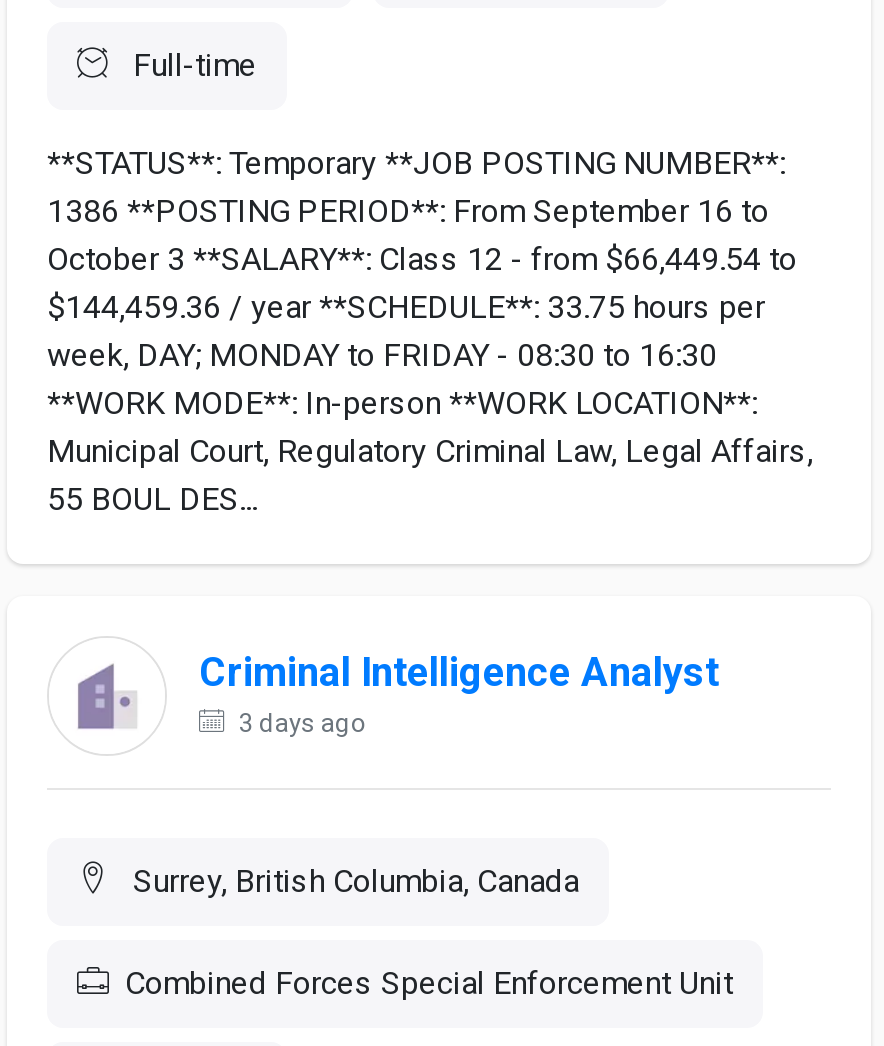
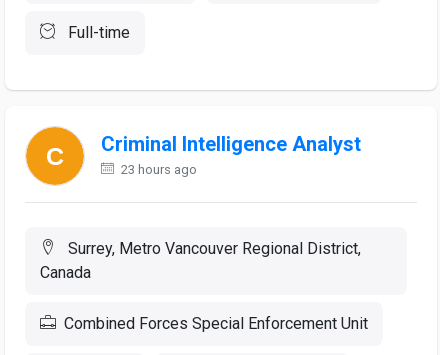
- **STATUS**: Temporary **JOB POSTING NUMBER**:
- 1386 **POSTING PERIOD**: From September 16 to
- October 3 **SALARY**: Class 12 - from $66,449.54 to
- $144,459.36 / year **SCHEDULE**: 33.75 hours per
- week, DAY; MONDAY to FRIDAY - 08:30 to 16:30
- **WORK MODE**: In-person **WORK LOCATION**:
- Municipal Court, Regulatory Criminal Law, Legal Affairs,
- 55 BOUL DES...

- [image]
- 3 days ago
+ [image]
+ 23 hours ago

moved up: Criminal Intelligence Analyst

- Surrey, British Columbia, Canada
+ Surrey, Metro Vancouver Regional District,
+ Canada
